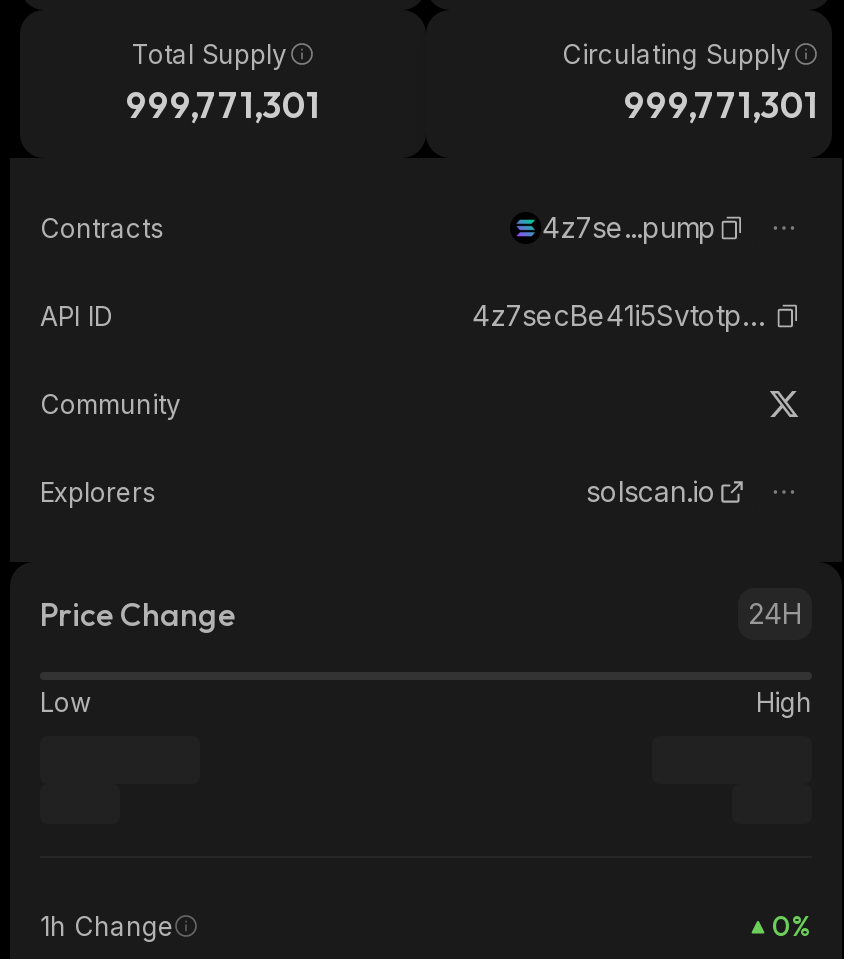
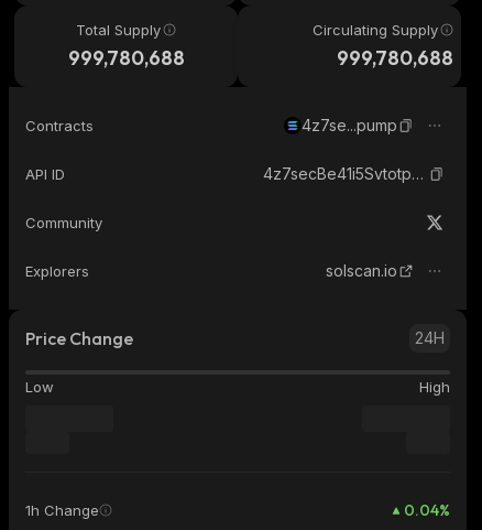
- 999,771,301
+ 999,780,688

- 999,771,301
+ 999,780,688

- 0%
+ 0.04%
